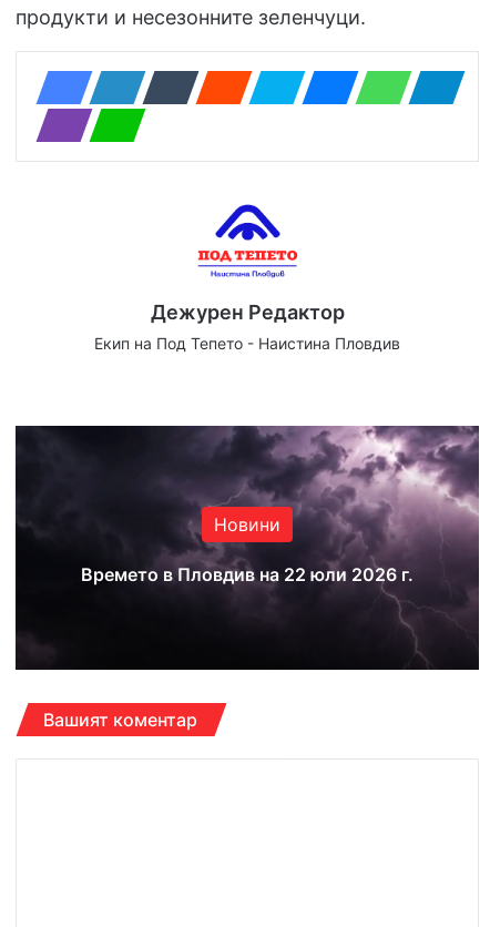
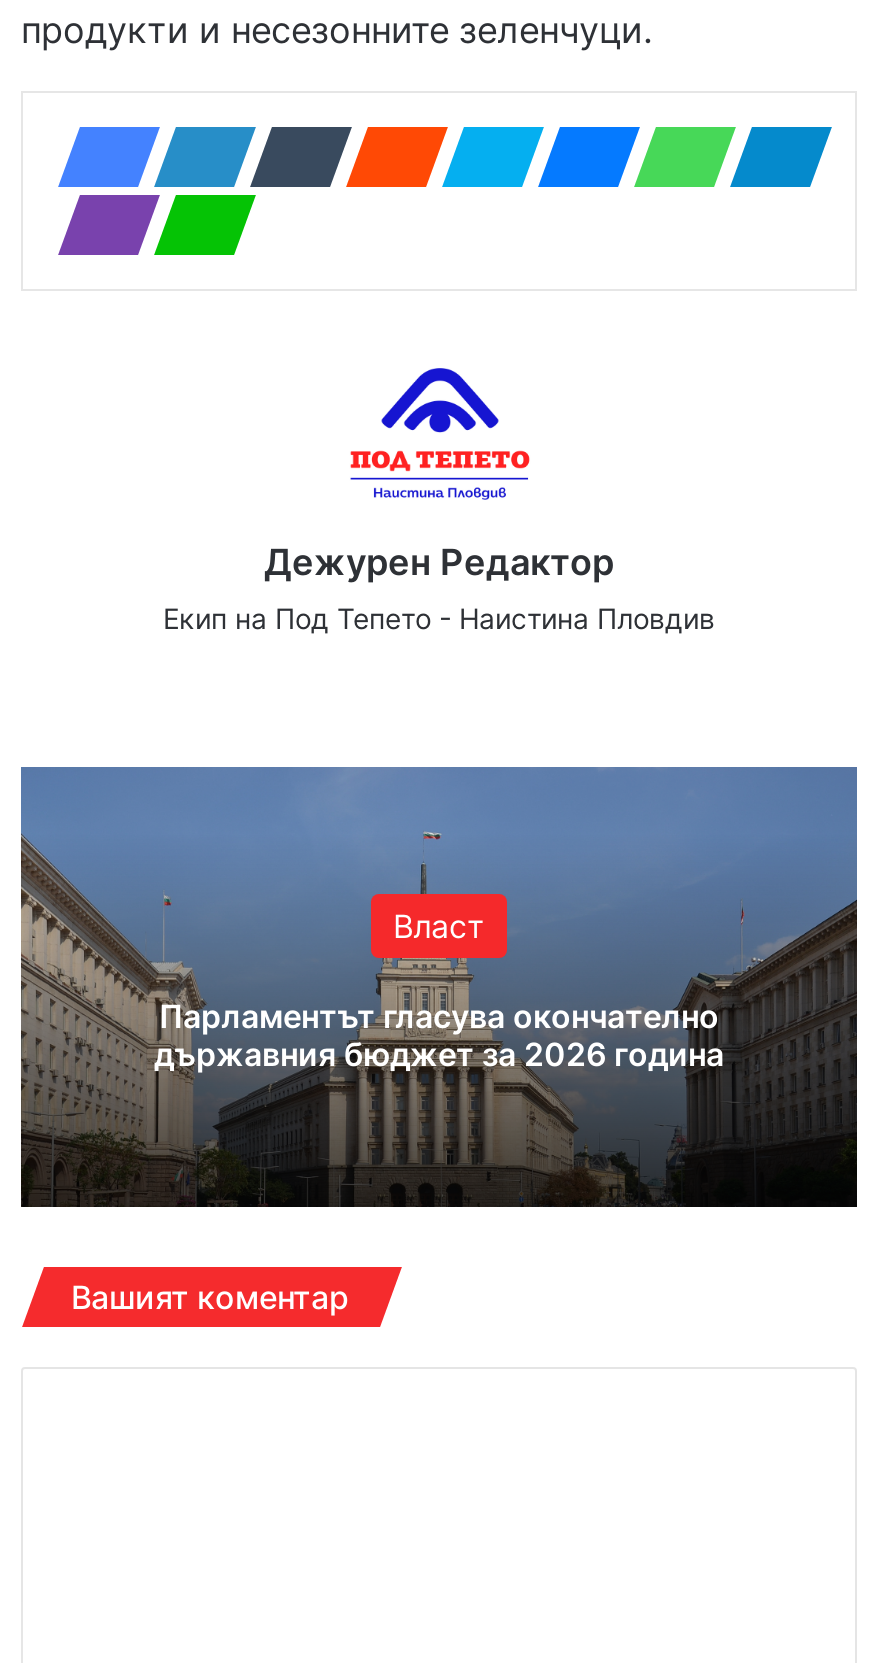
- [image]
- Новини
+ [image]
+ Власт

- Времето в Пловдив на 22 юли 2026 г.
+ Парламентът гласува окончателно
+ държавния бюджет за 2026 година
